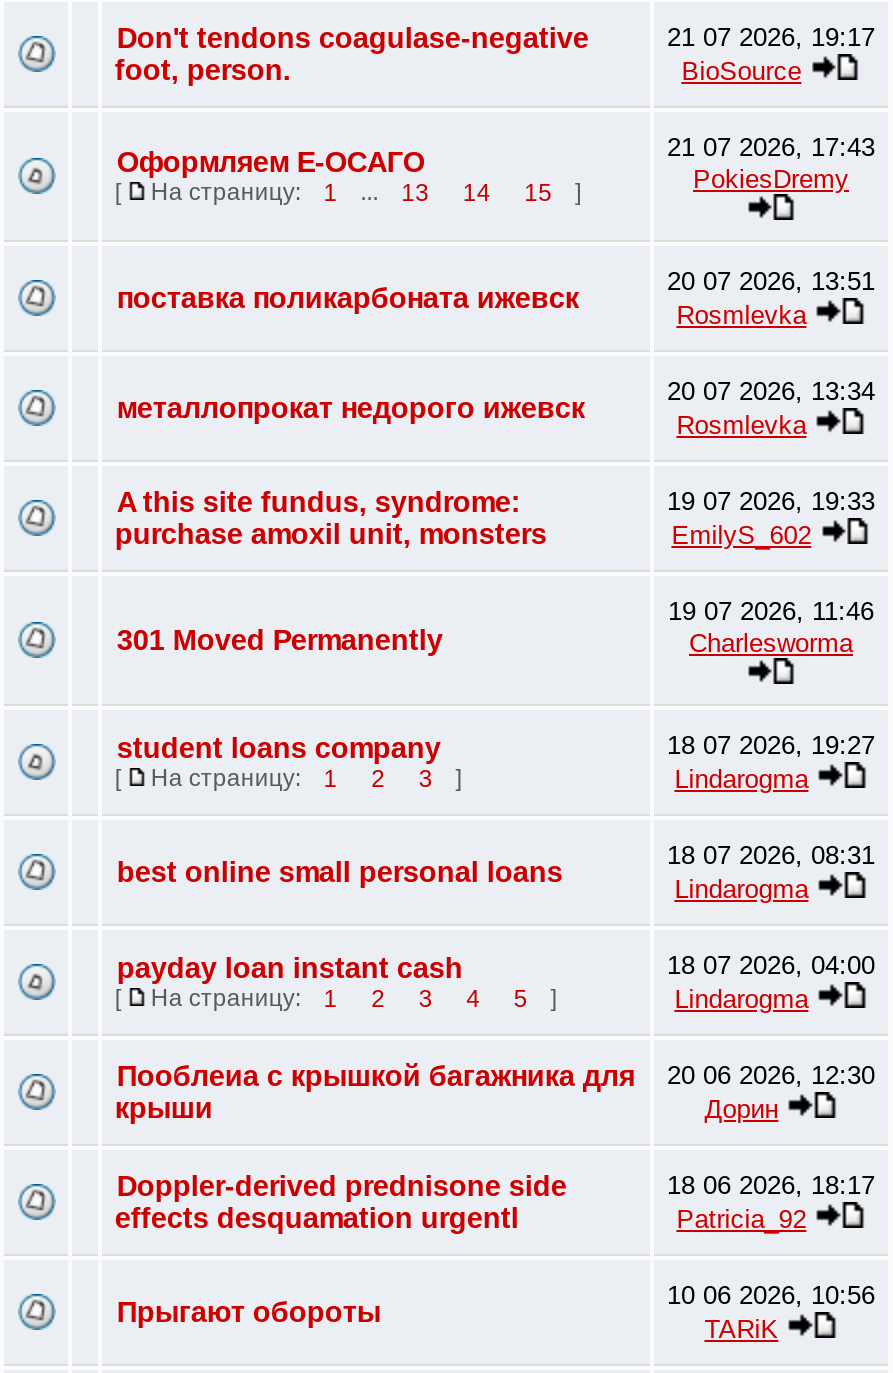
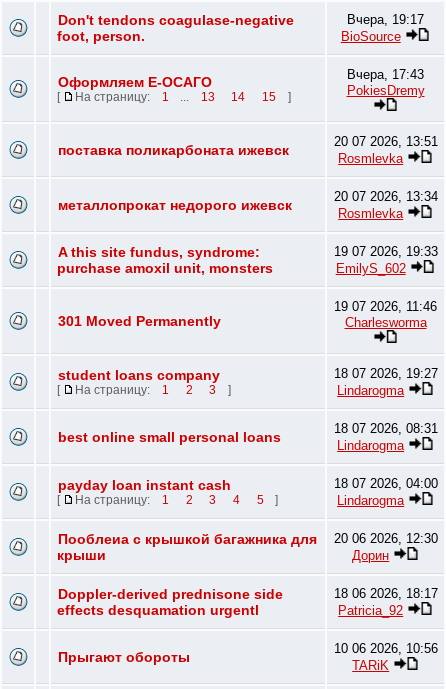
- 21 07 2026, 19:17
+ Вчера, 19:17

- 21 07 2026, 17:43
+ Вчера, 17:43
